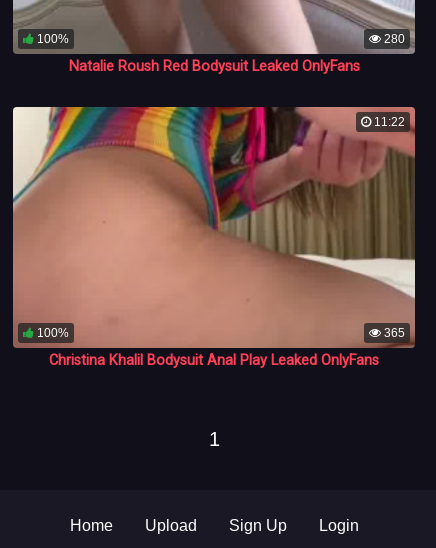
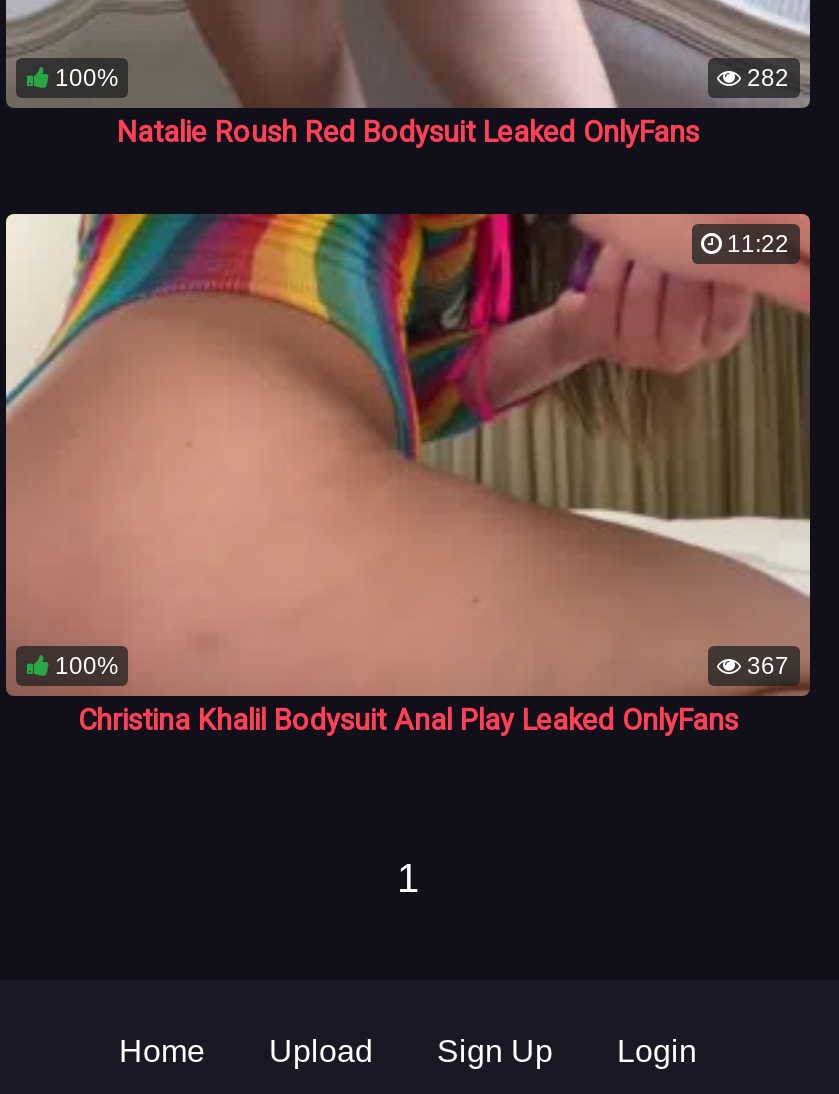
- 280
+ 282

- 365
+ 367
